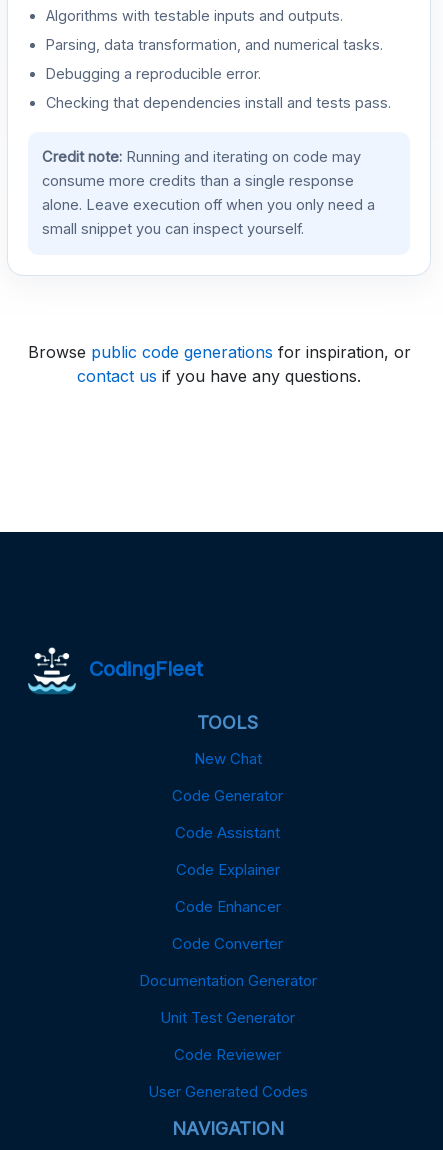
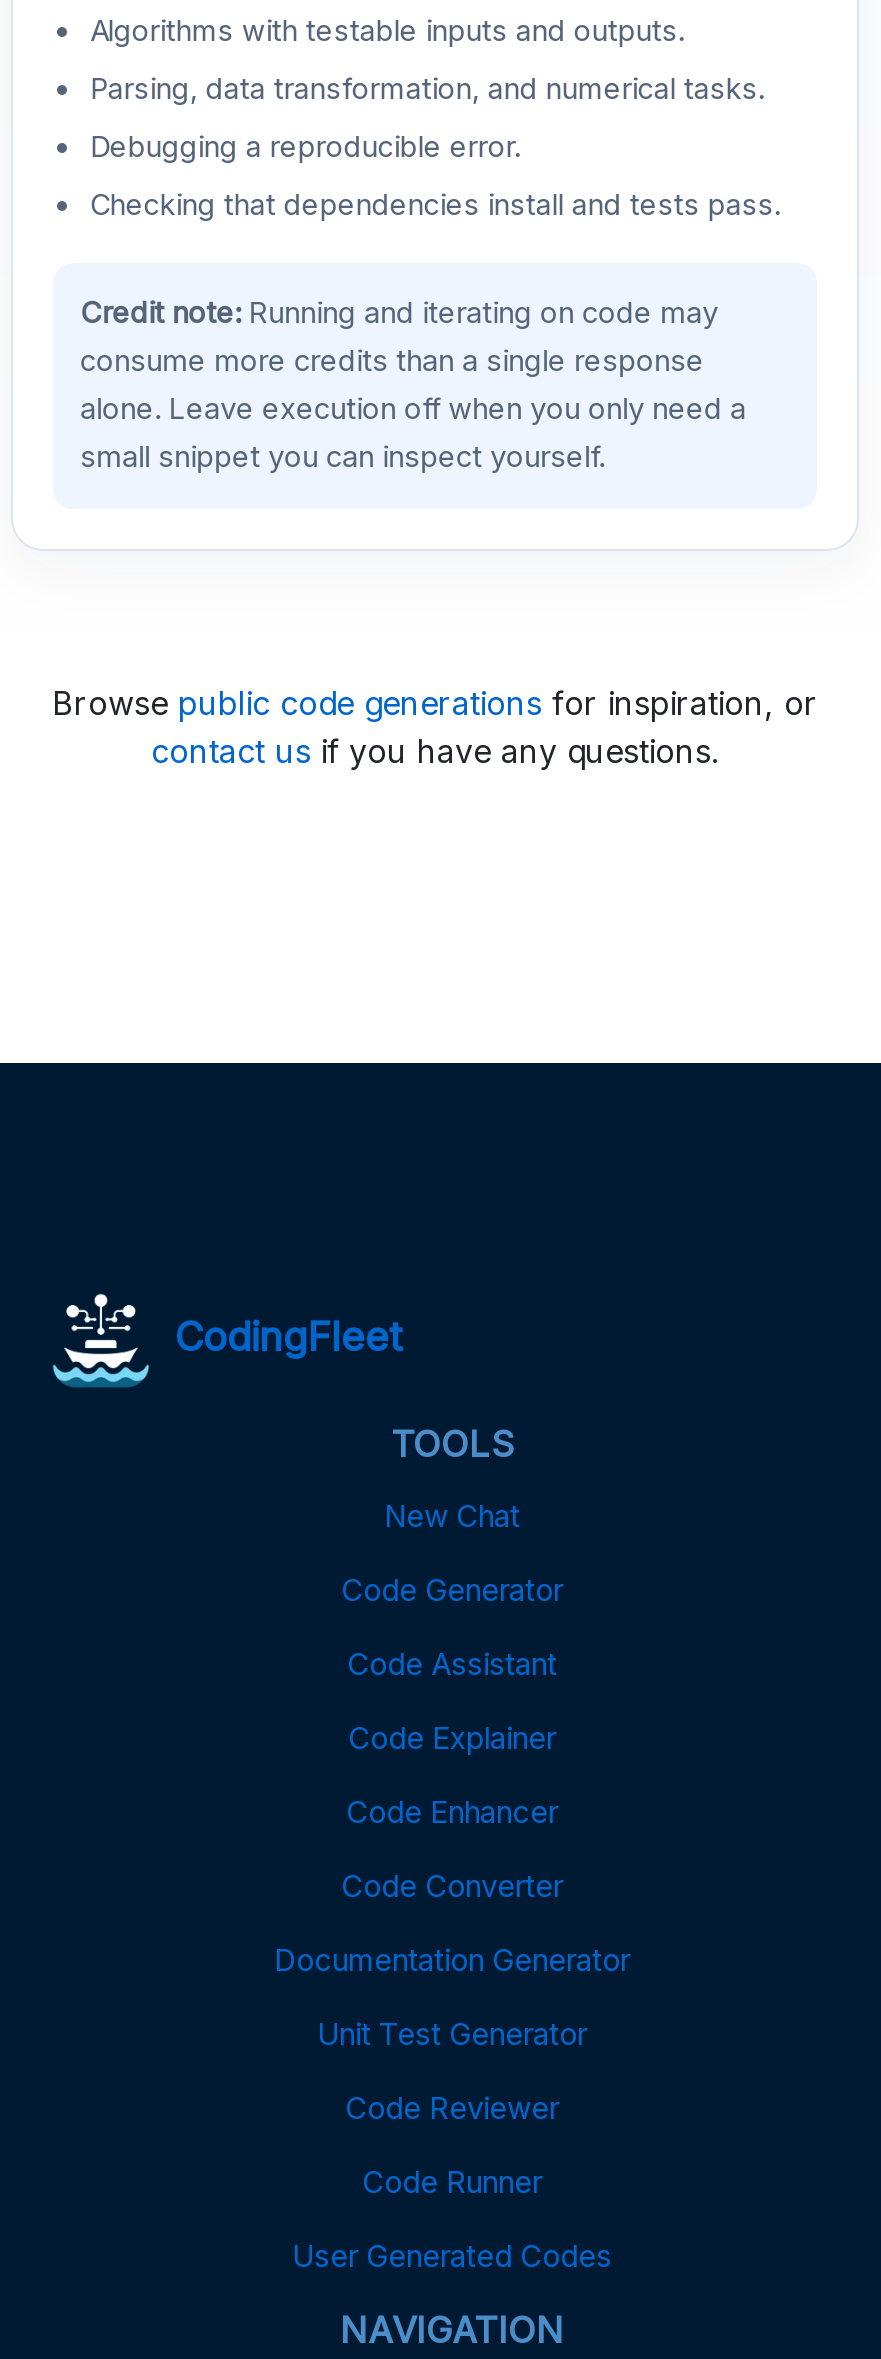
+ Code Runner
